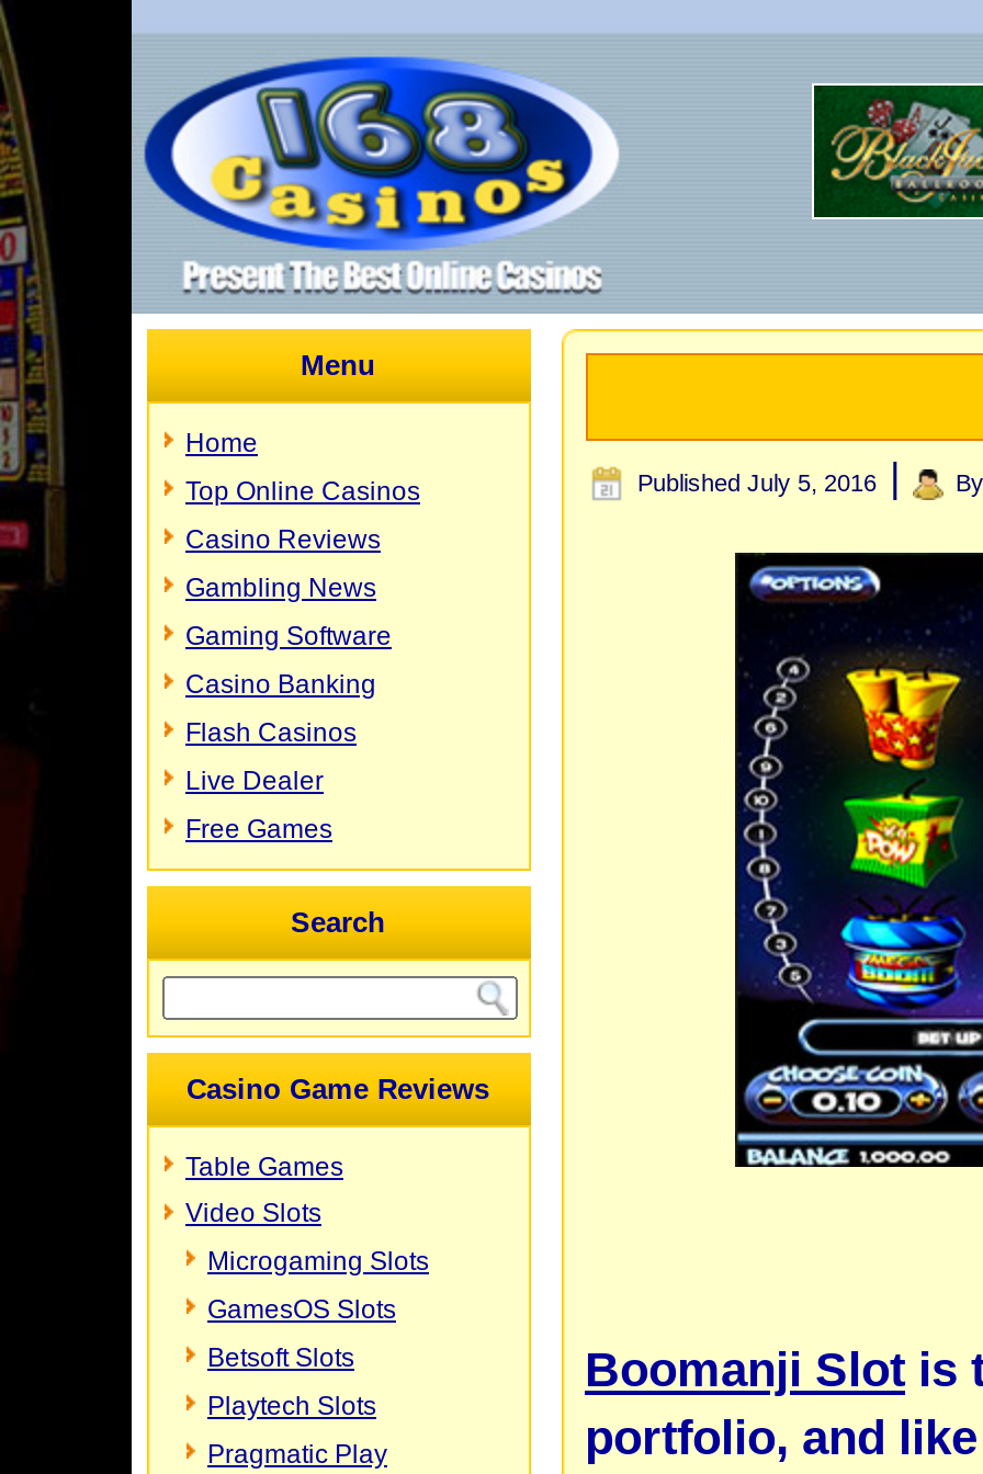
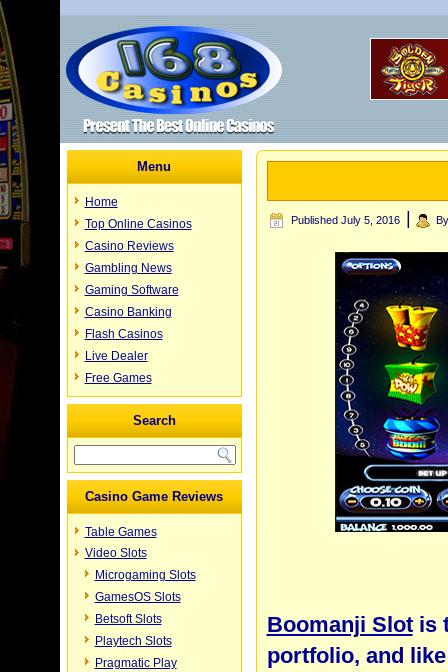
- [image]
+ [image]
